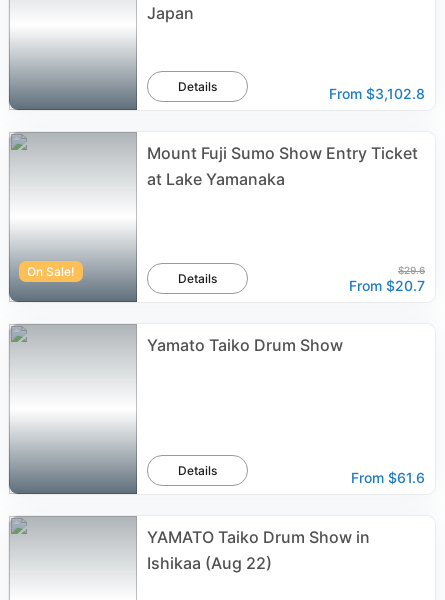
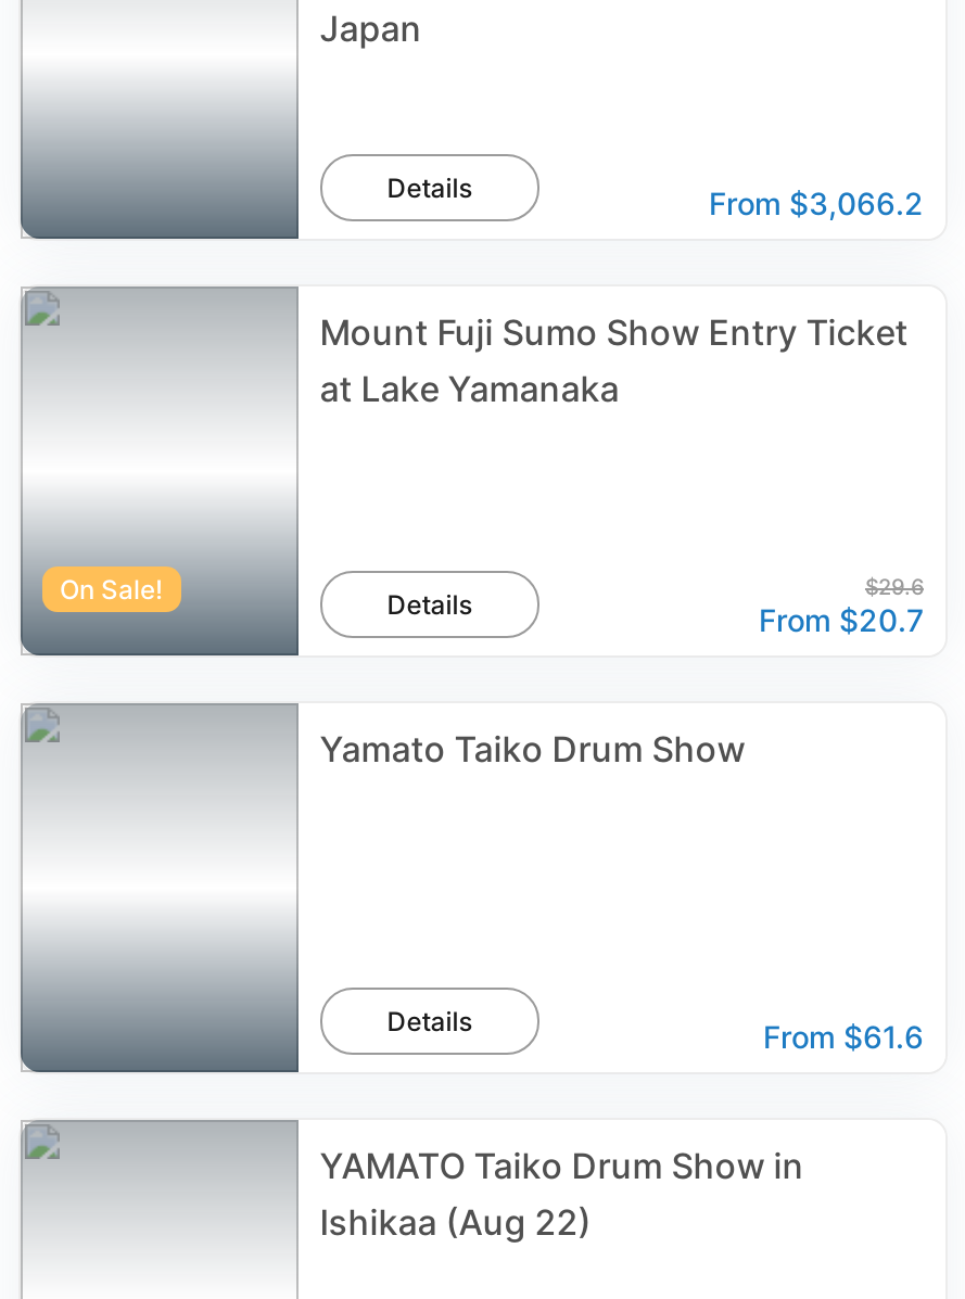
- From $3,102.8
+ From $3,066.2
